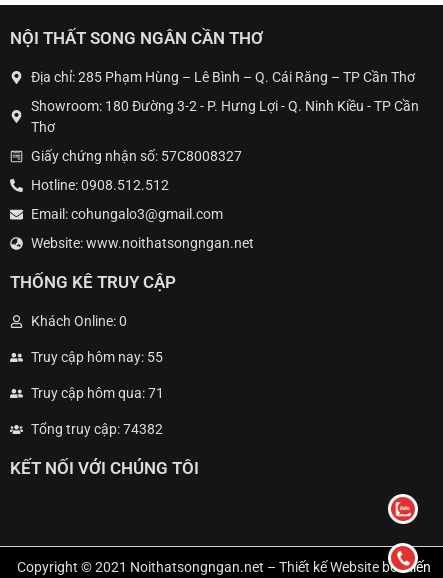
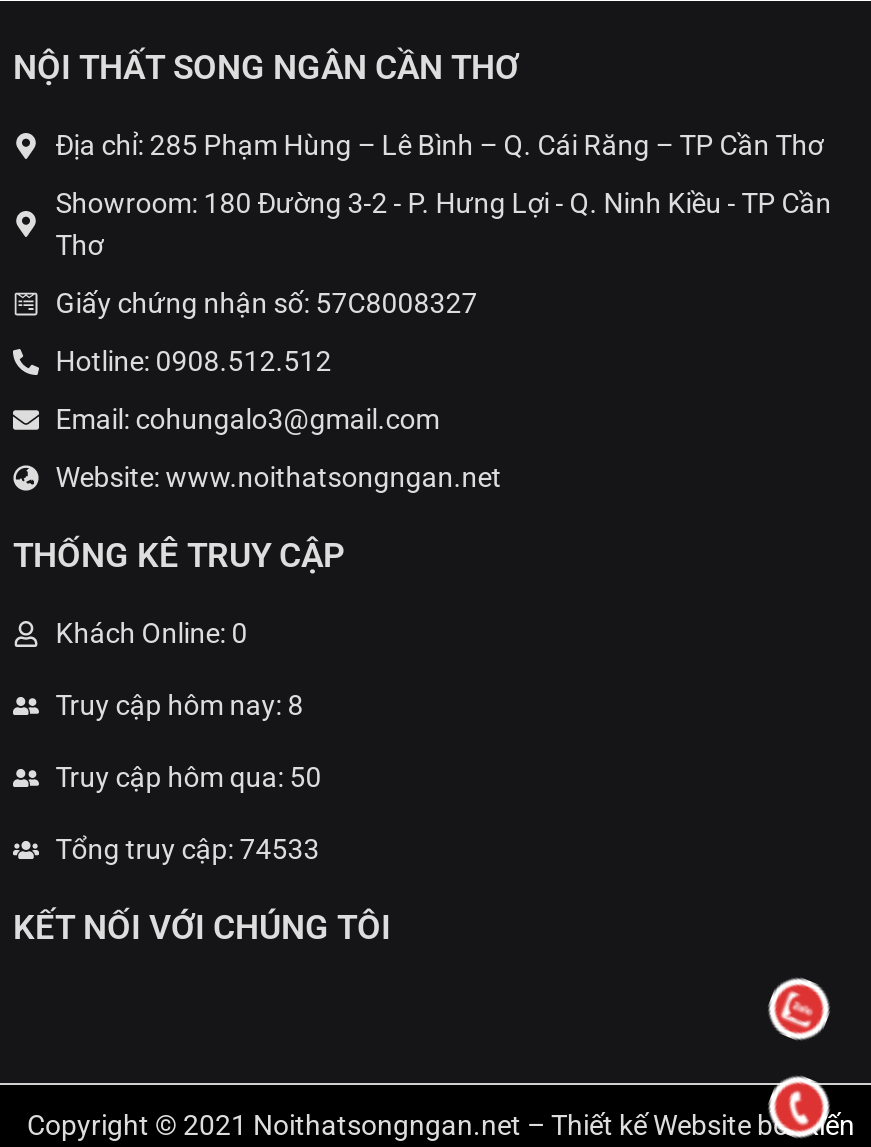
- Truy cập hôm nay: 55
+ Truy cập hôm nay: 8

- Truy cập hôm qua: 71
+ Truy cập hôm qua: 50

- Tổng truy cập: 74382
+ Tổng truy cập: 74533
